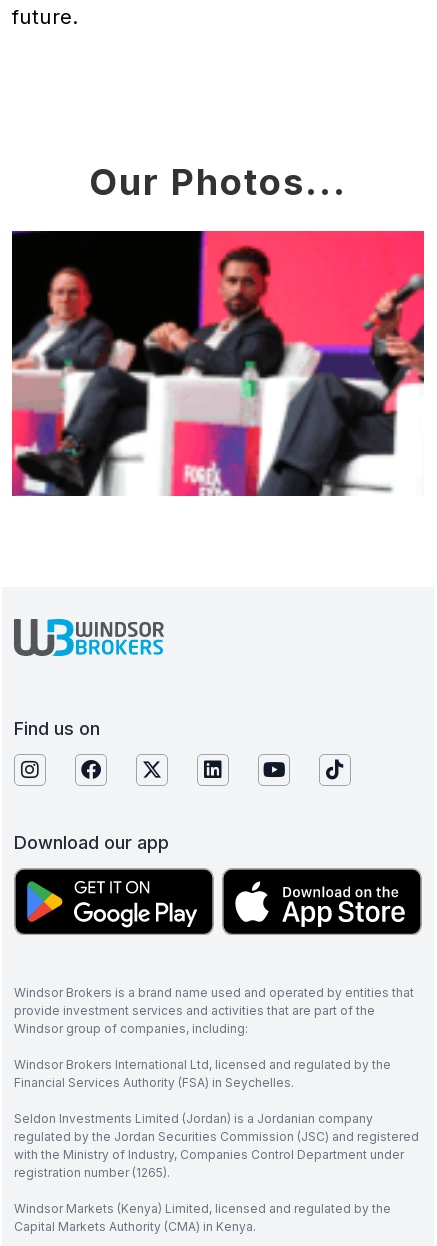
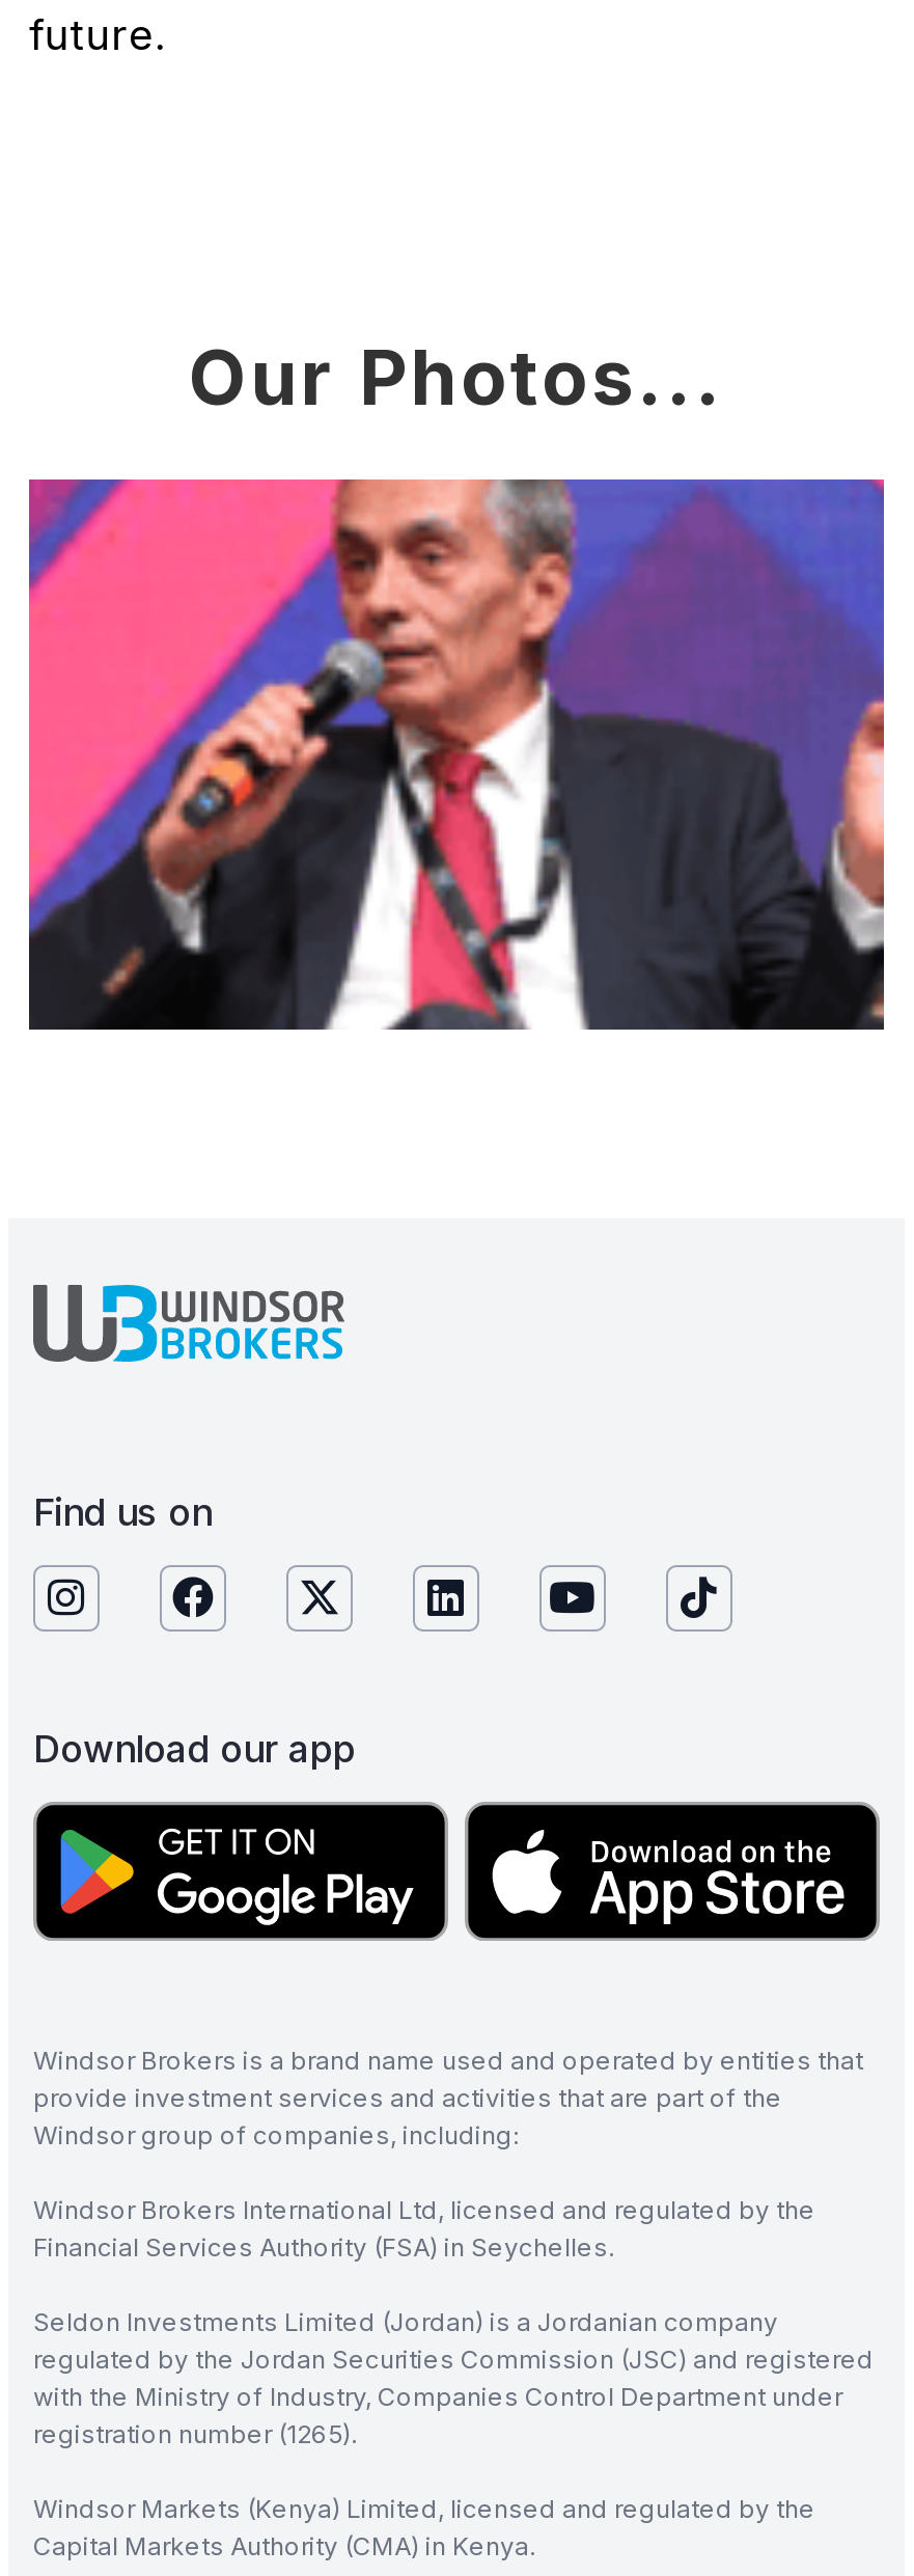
- [image]
+ [image]
